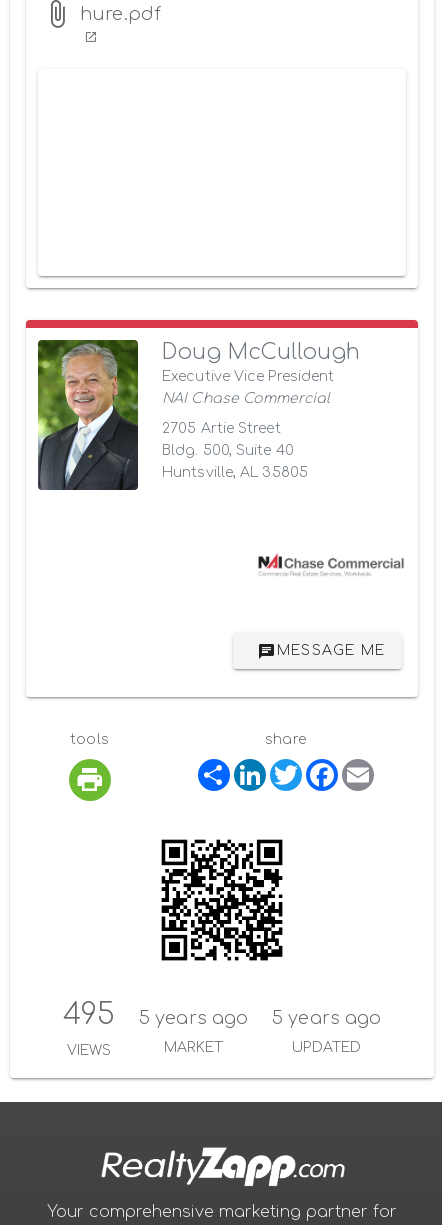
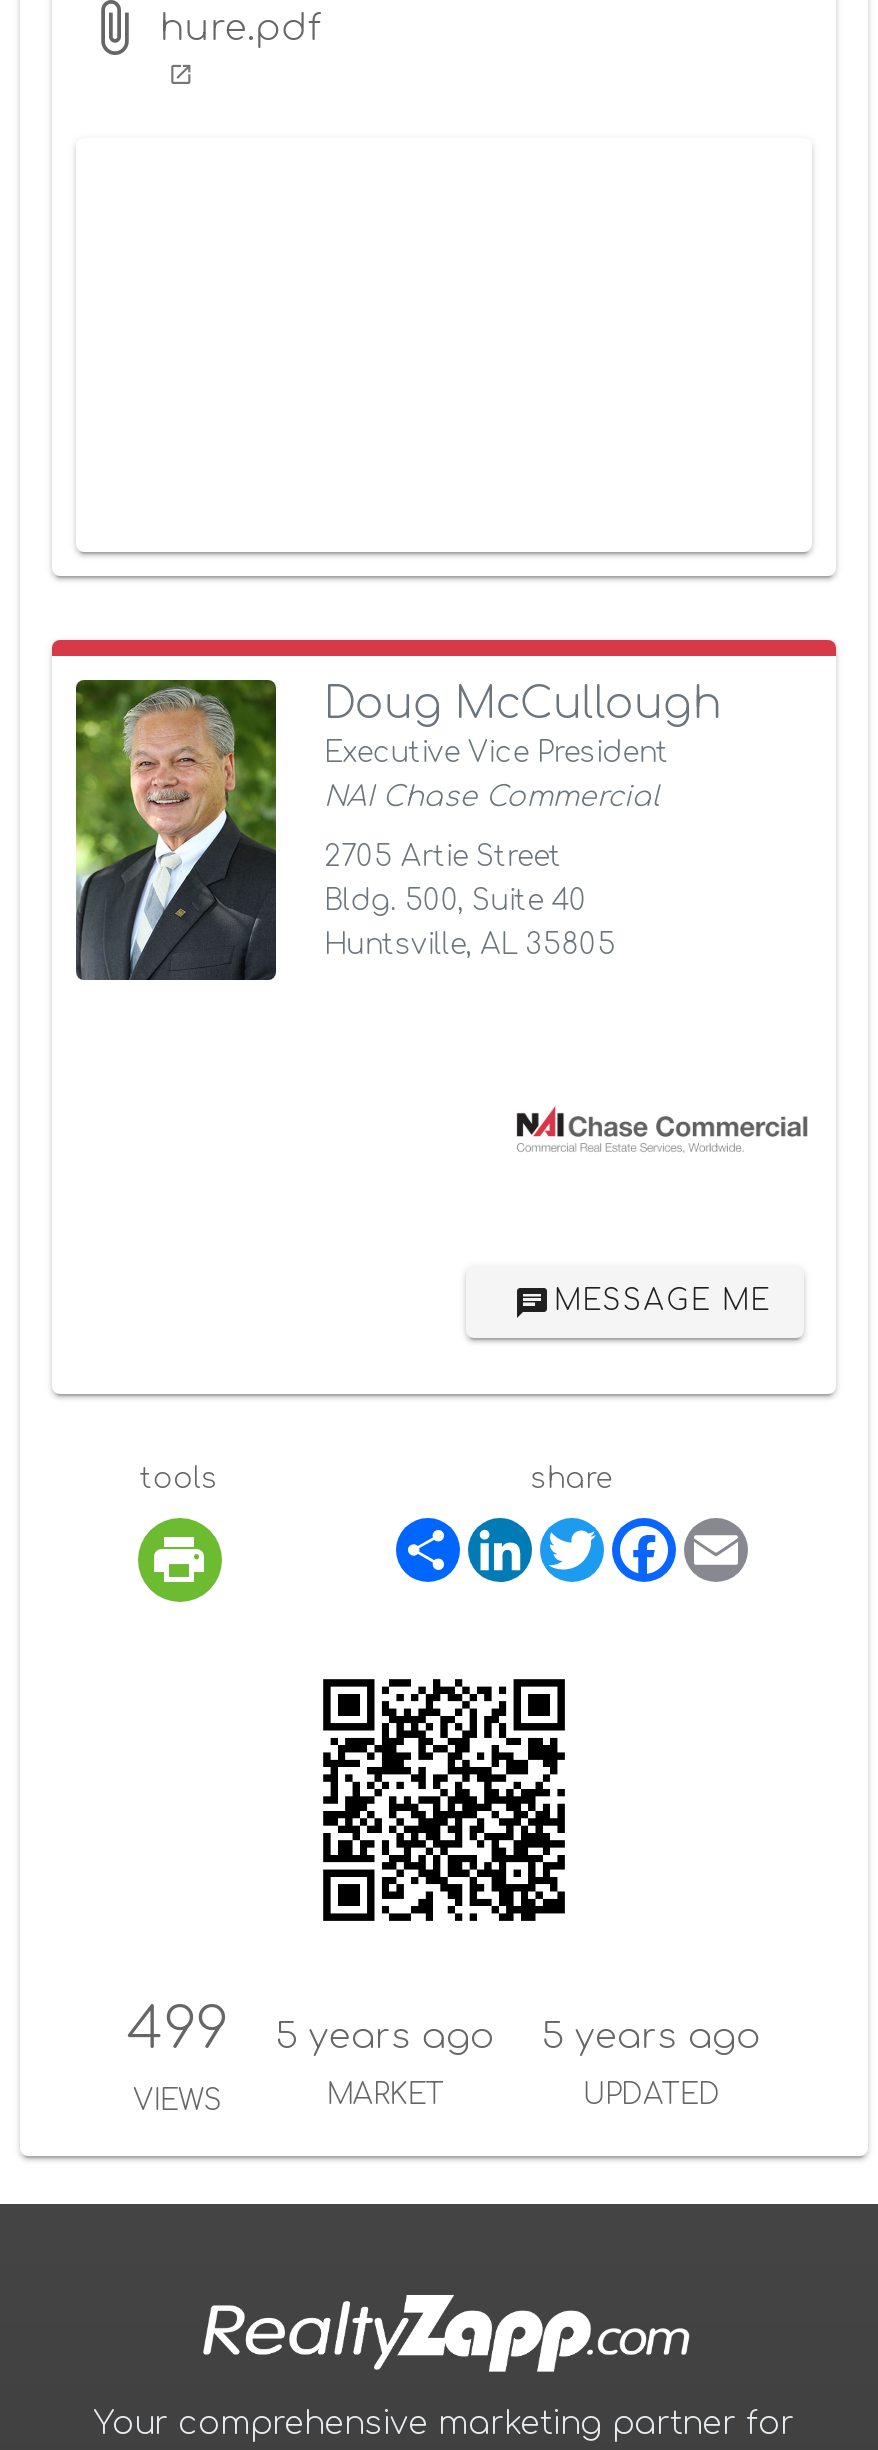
- 495 5 years ago 5 years ago
+ 499 5 years ago 5 years ago
